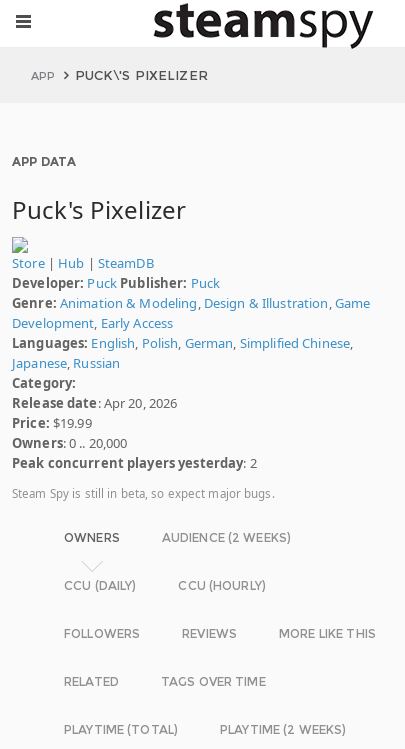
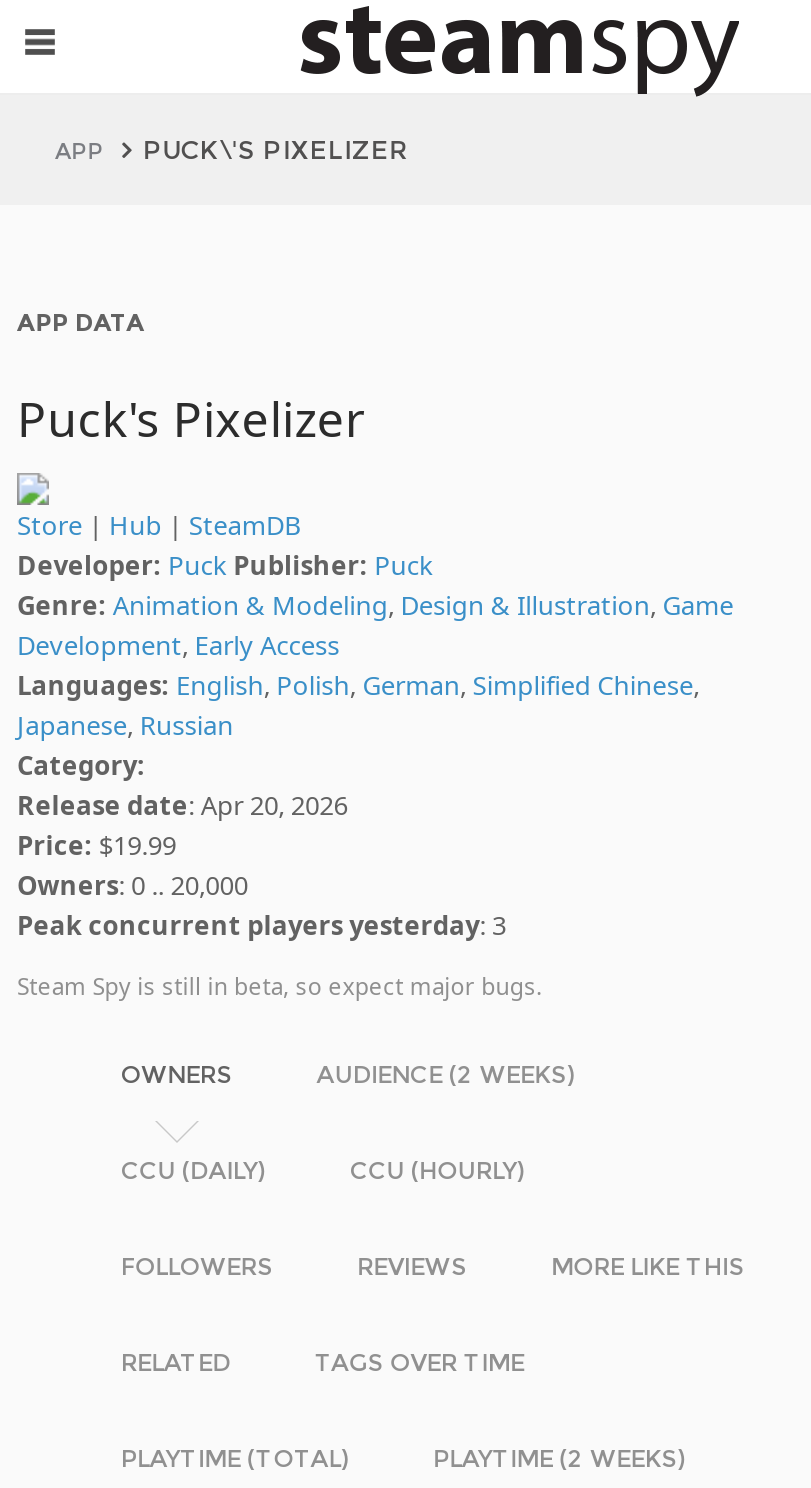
- Peak concurrent players yesterday: 2
+ Peak concurrent players yesterday: 3
